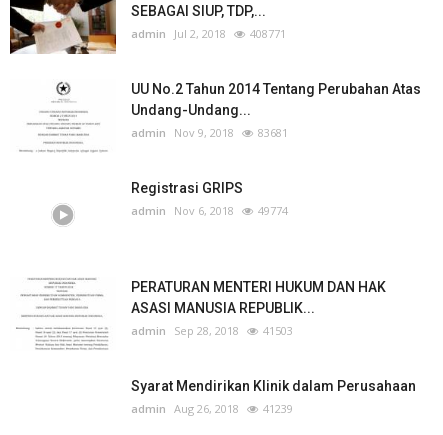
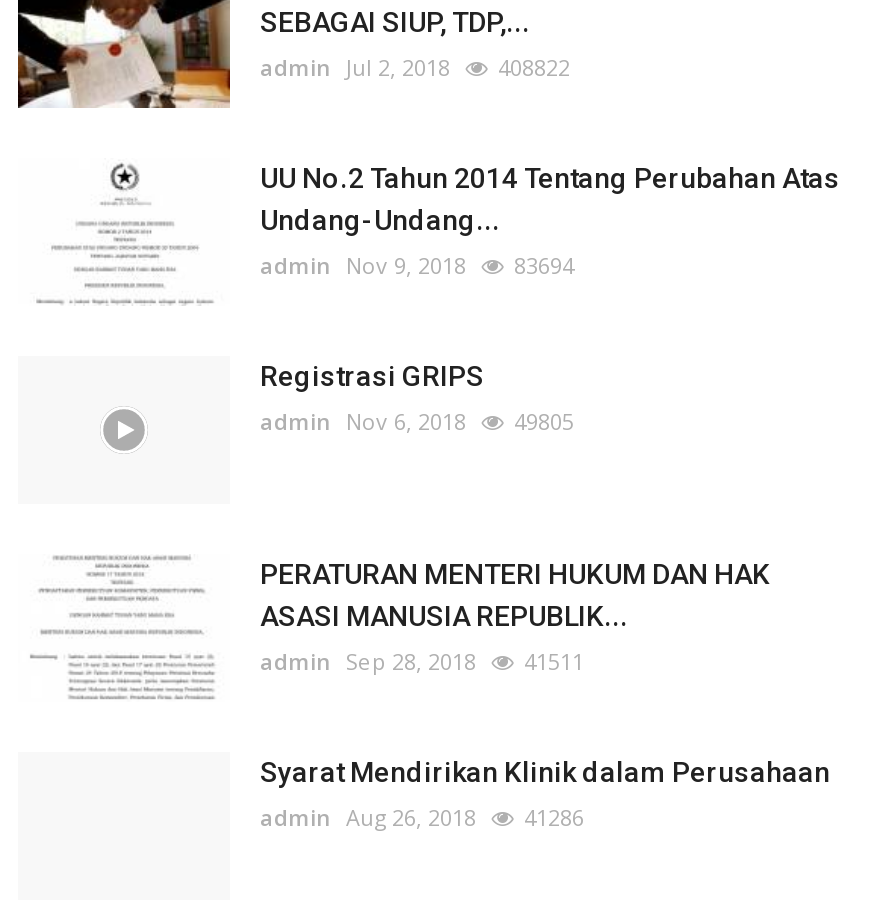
- admin Jul 2, 2018 408771
+ admin Jul 2, 2018 408822

- admin Nov 9, 2018 83681
+ admin Nov 9, 2018 83694

- admin Nov 6, 2018 49774
+ admin Nov 6, 2018 49805

- admin Sep 28, 2018 41503
+ admin Sep 28, 2018 41511

- admin Aug 26, 2018 41239
+ admin Aug 26, 2018 41286
